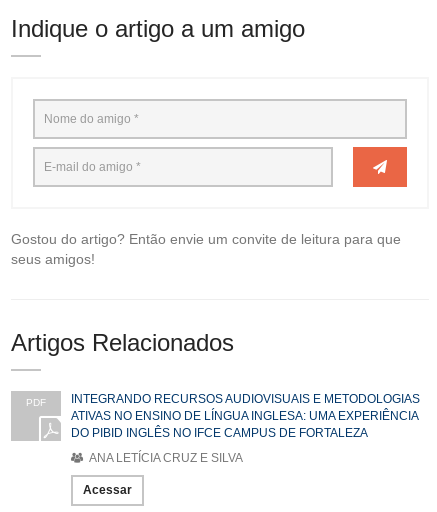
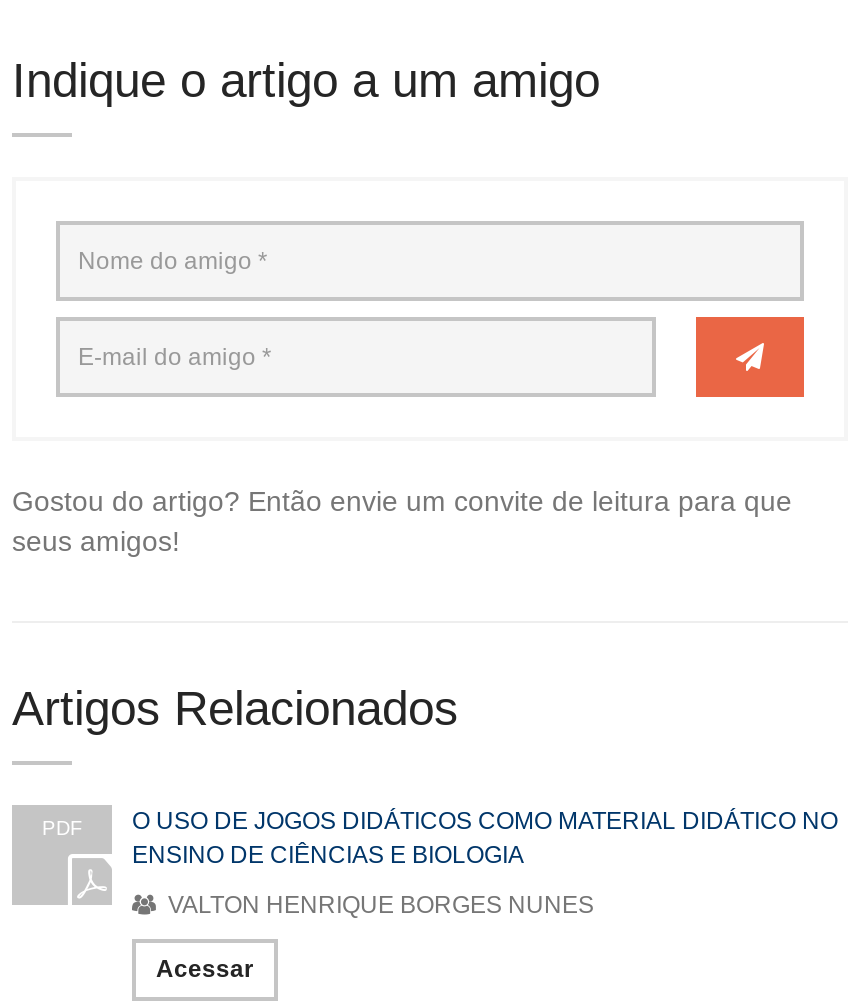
- INTEGRANDO RECURSOS AUDIOVISUAIS E METODOLOGIAS
- ATIVAS NO ENSINO DE LÍNGUA INGLESA: UMA EXPERIÊNCIA
- DO PIBID INGLÊS NO IFCE CAMPUS DE FORTALEZA
+ O USO DE JOGOS DIDÁTICOS COMO MATERIAL DIDÁTICO NO
+ ENSINO DE CIÊNCIAS E BIOLOGIA

- ANA LETÍCIA CRUZ E SILVA
+ VALTON HENRIQUE BORGES NUNES
